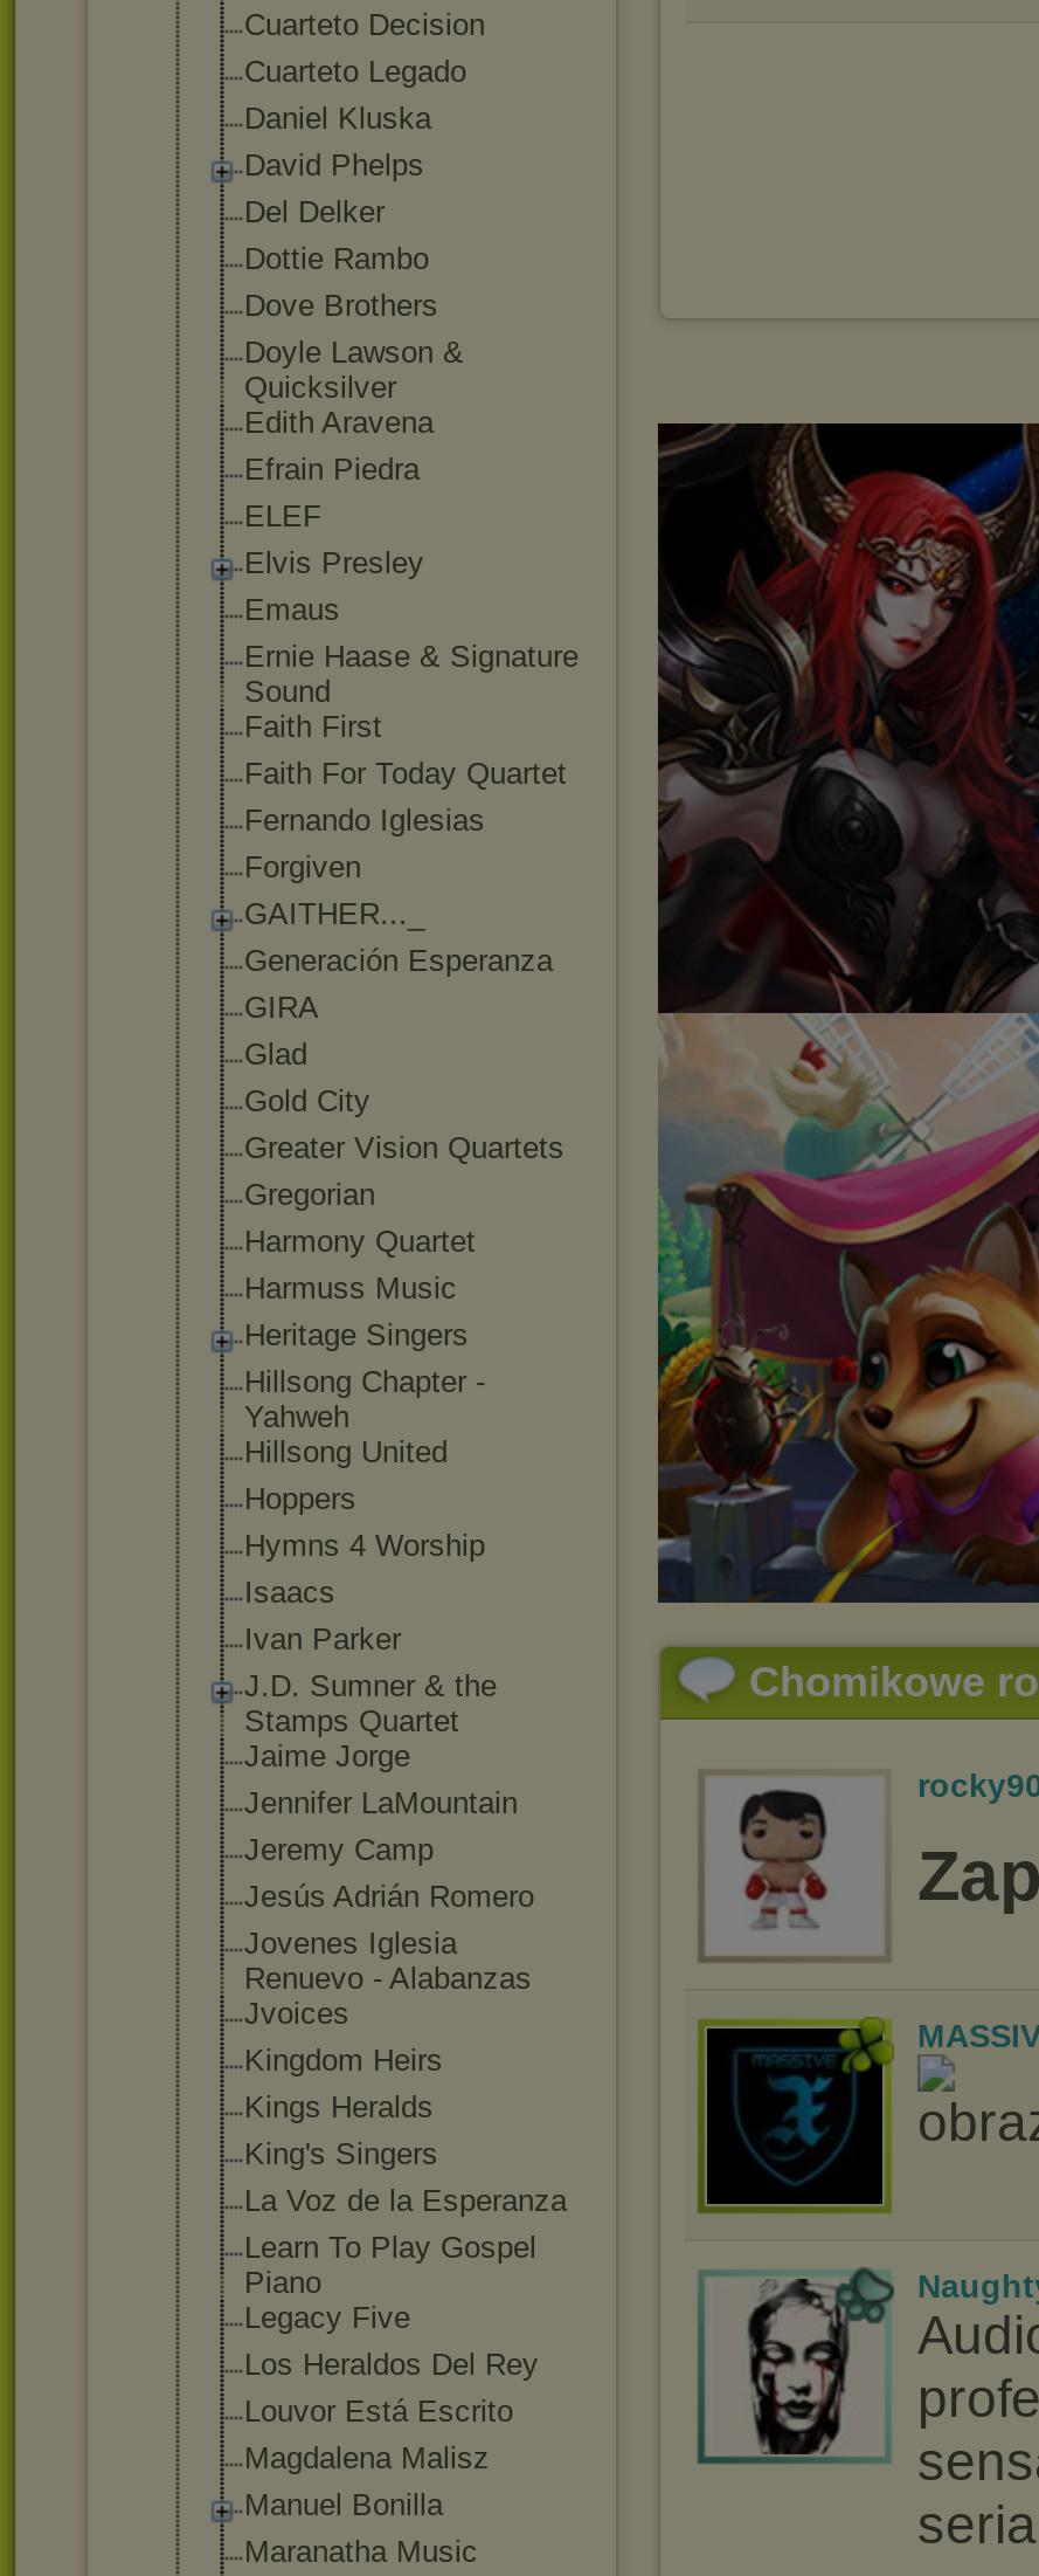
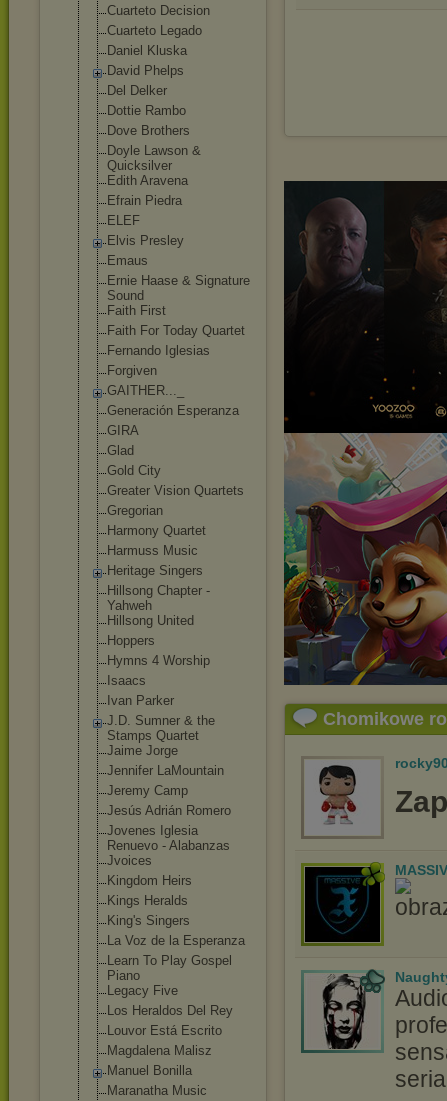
- [image]
+ [image]
